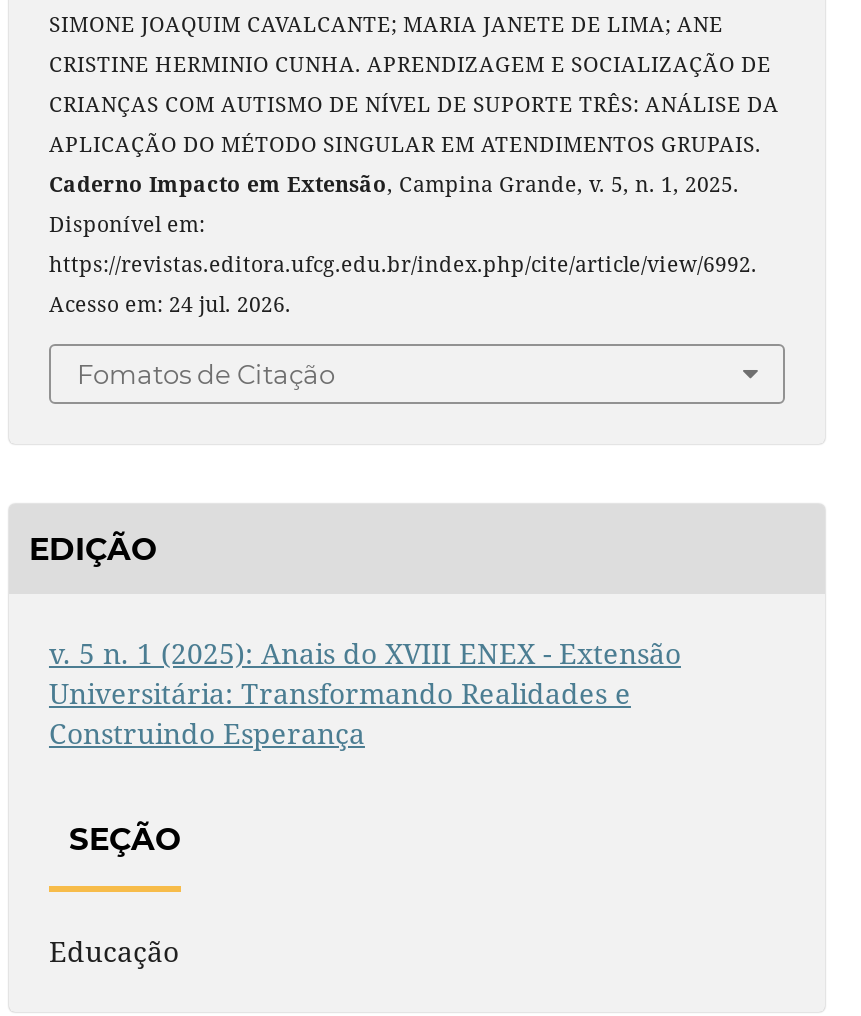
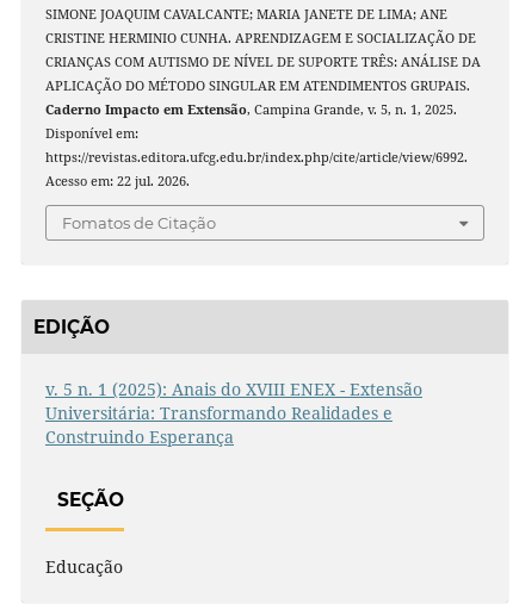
- Acesso em: 24 jul. 2026.
+ Acesso em: 22 jul. 2026.
